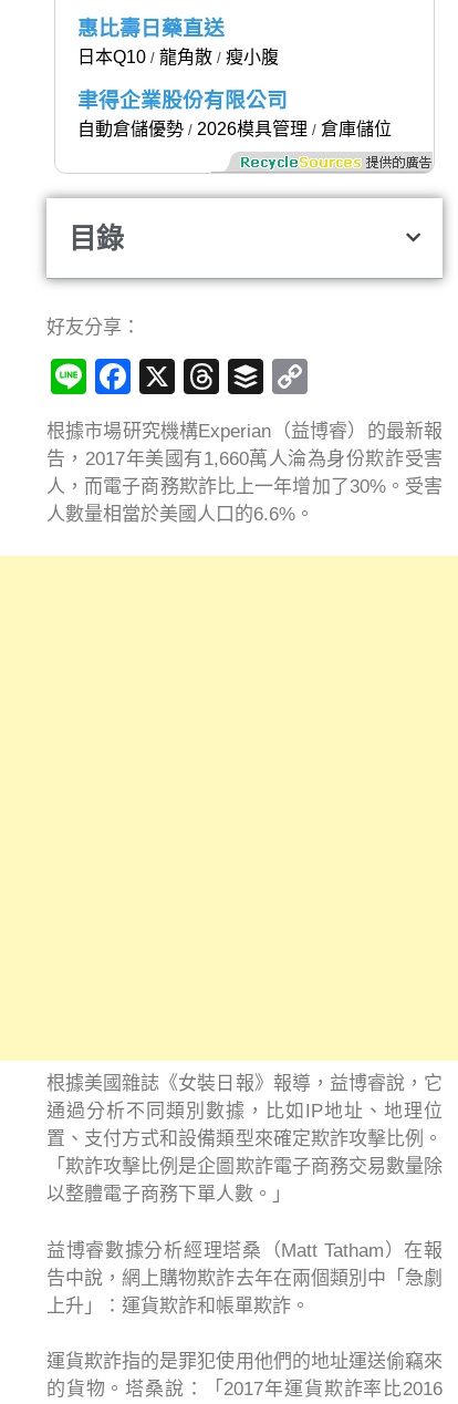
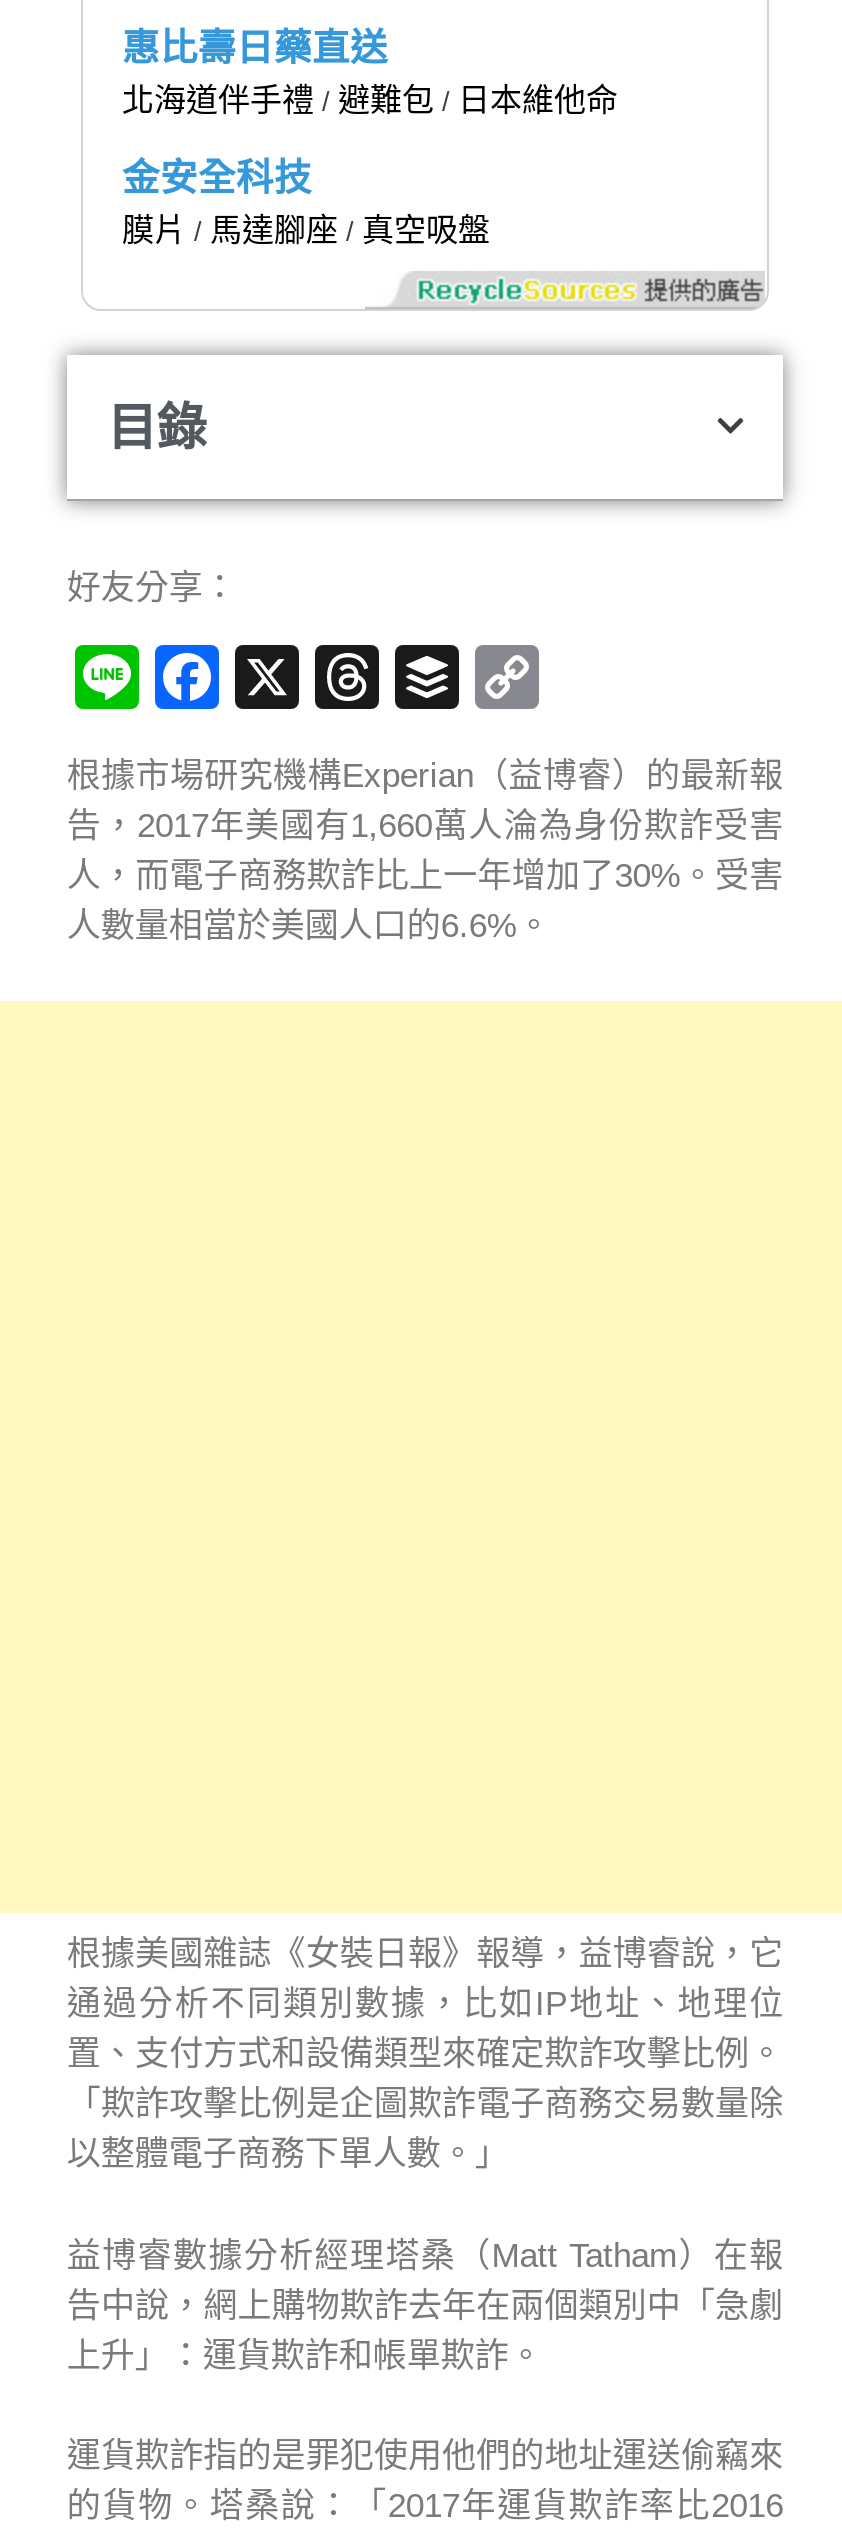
- 日本Q10 /龍角散/瘦小腹
+ 北海道伴手禮/避難包/日本維他命

- 聿得企業股份有限公司
- 自動倉儲優勢/ 2026模具管理/倉庫儲位
+ 金安全科技
+ 膜片/馬達腳座/真空吸盤
